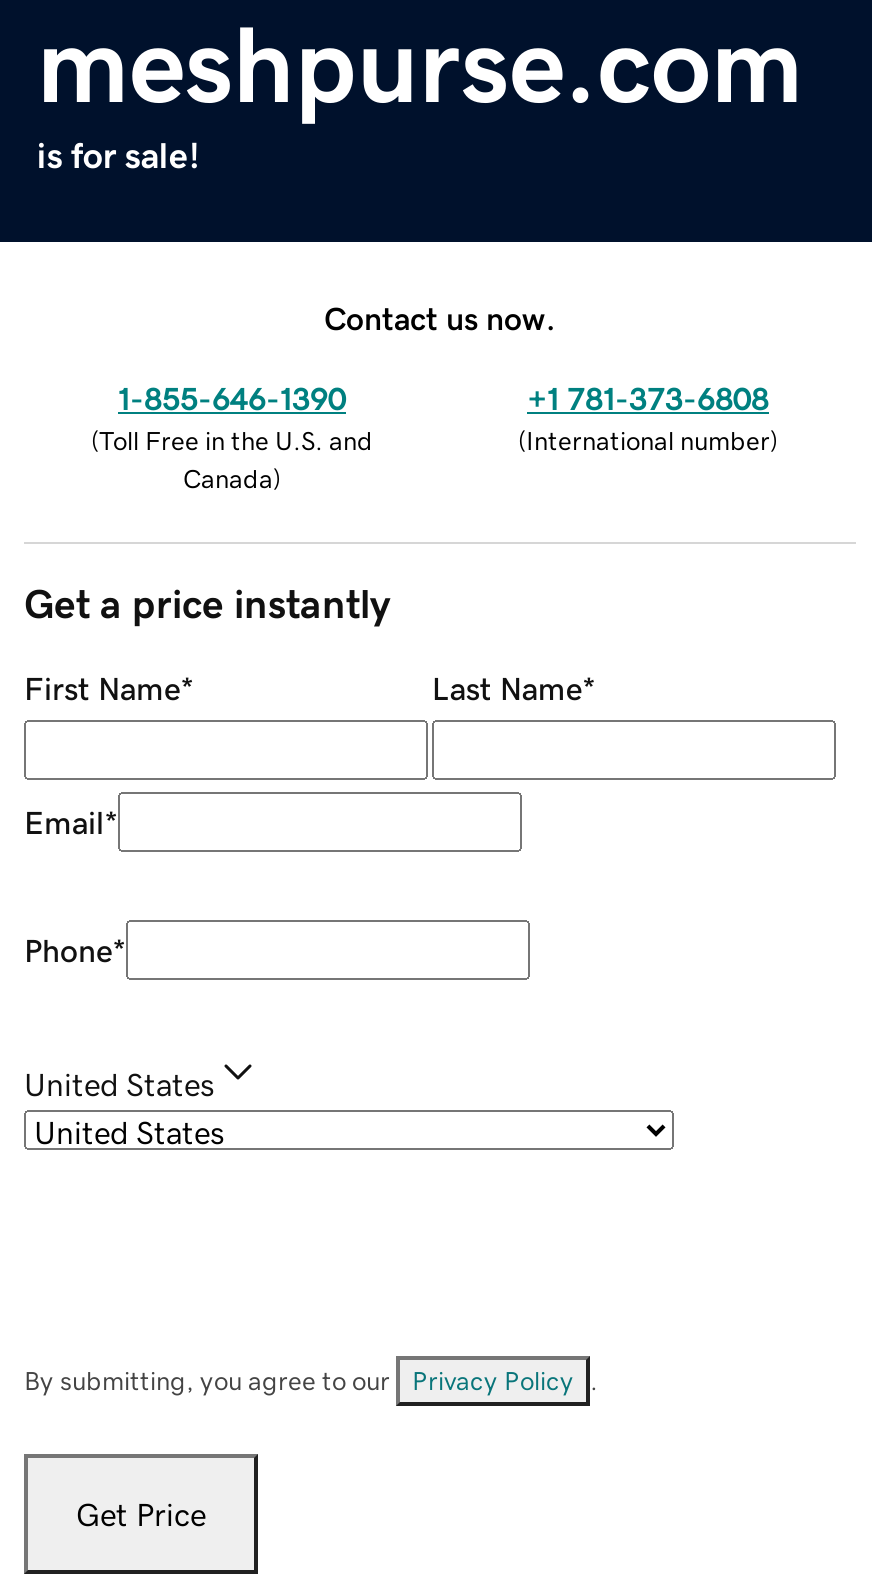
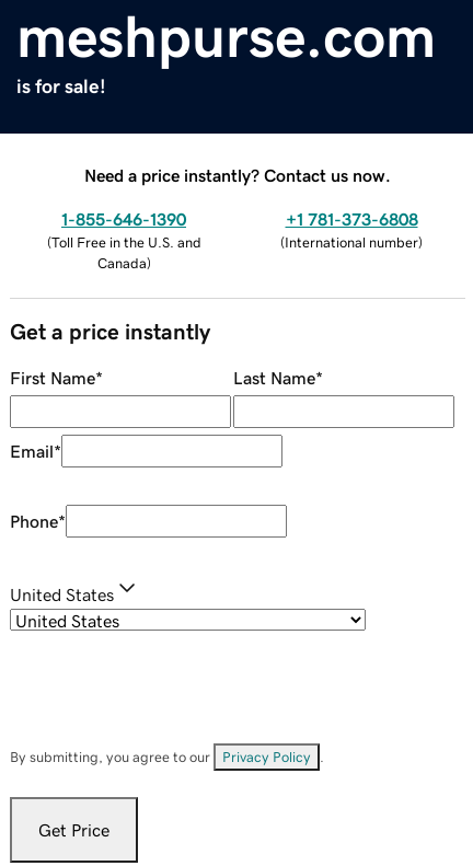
- Contact us now.
+ Need a price instantly? Contact us now.
